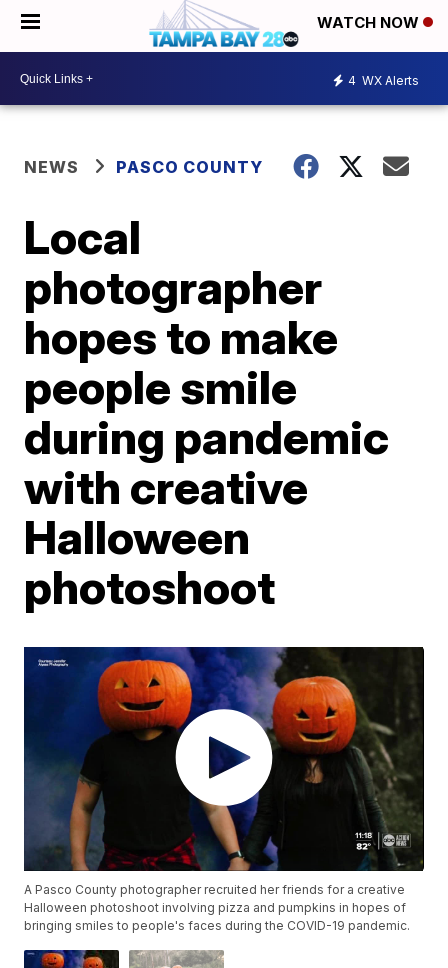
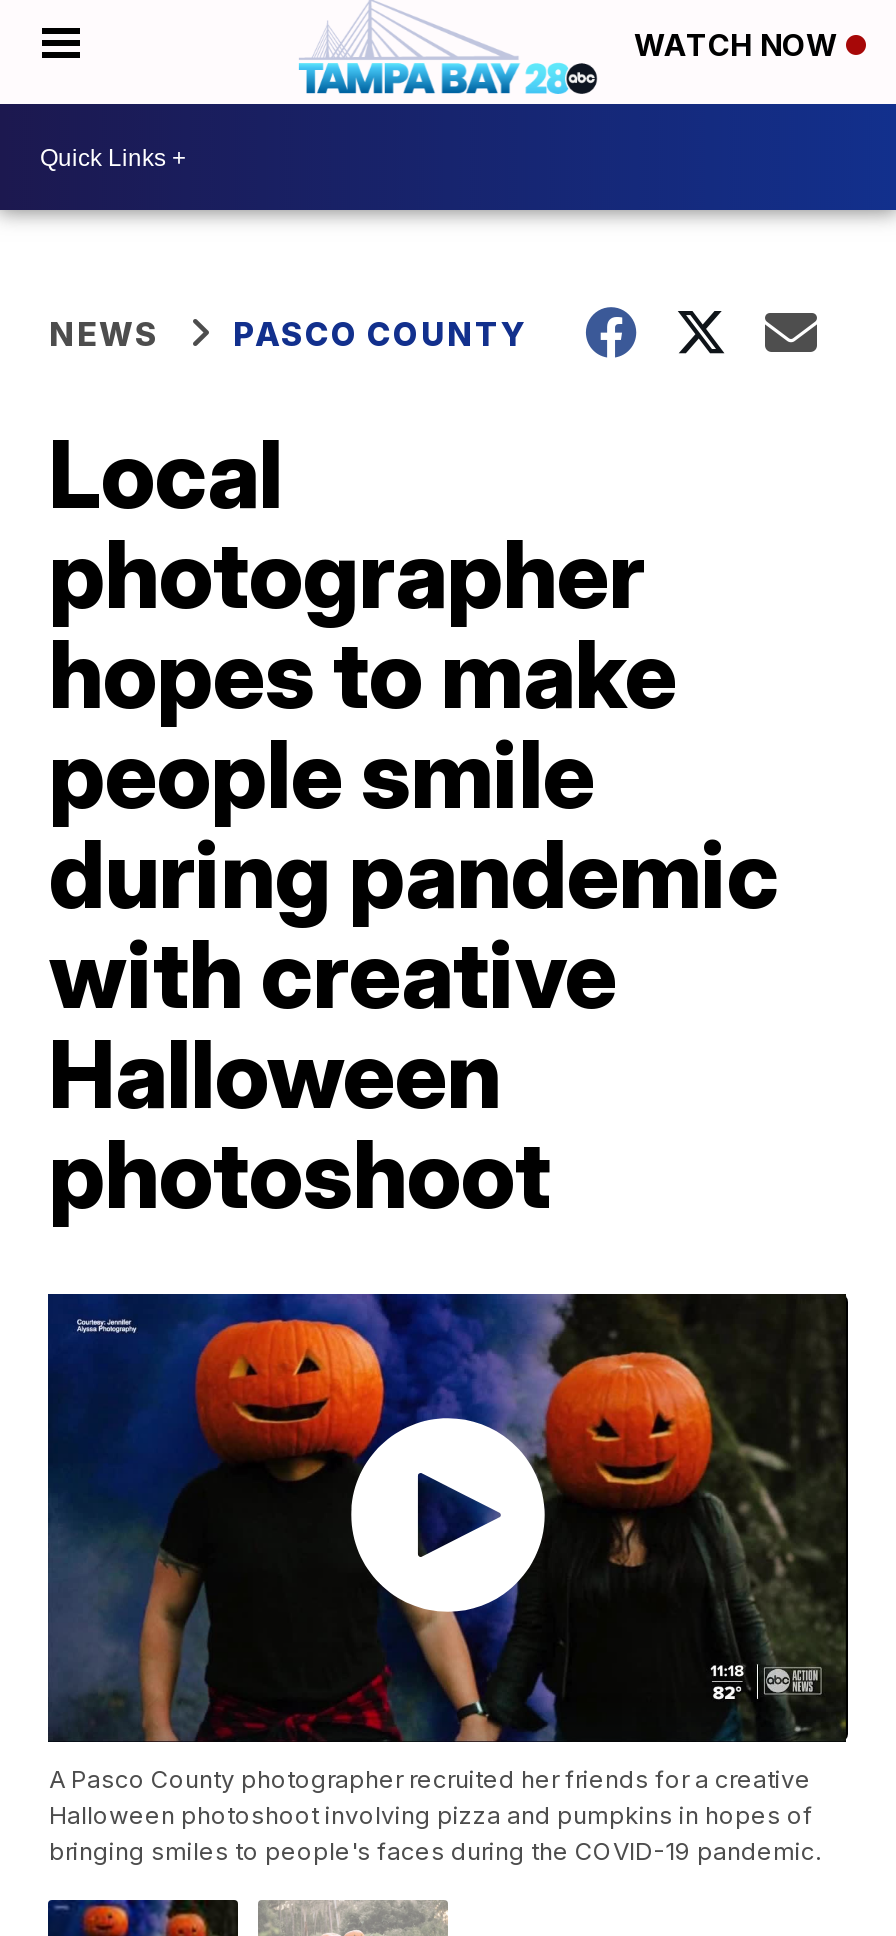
- 4 WX Alerts
